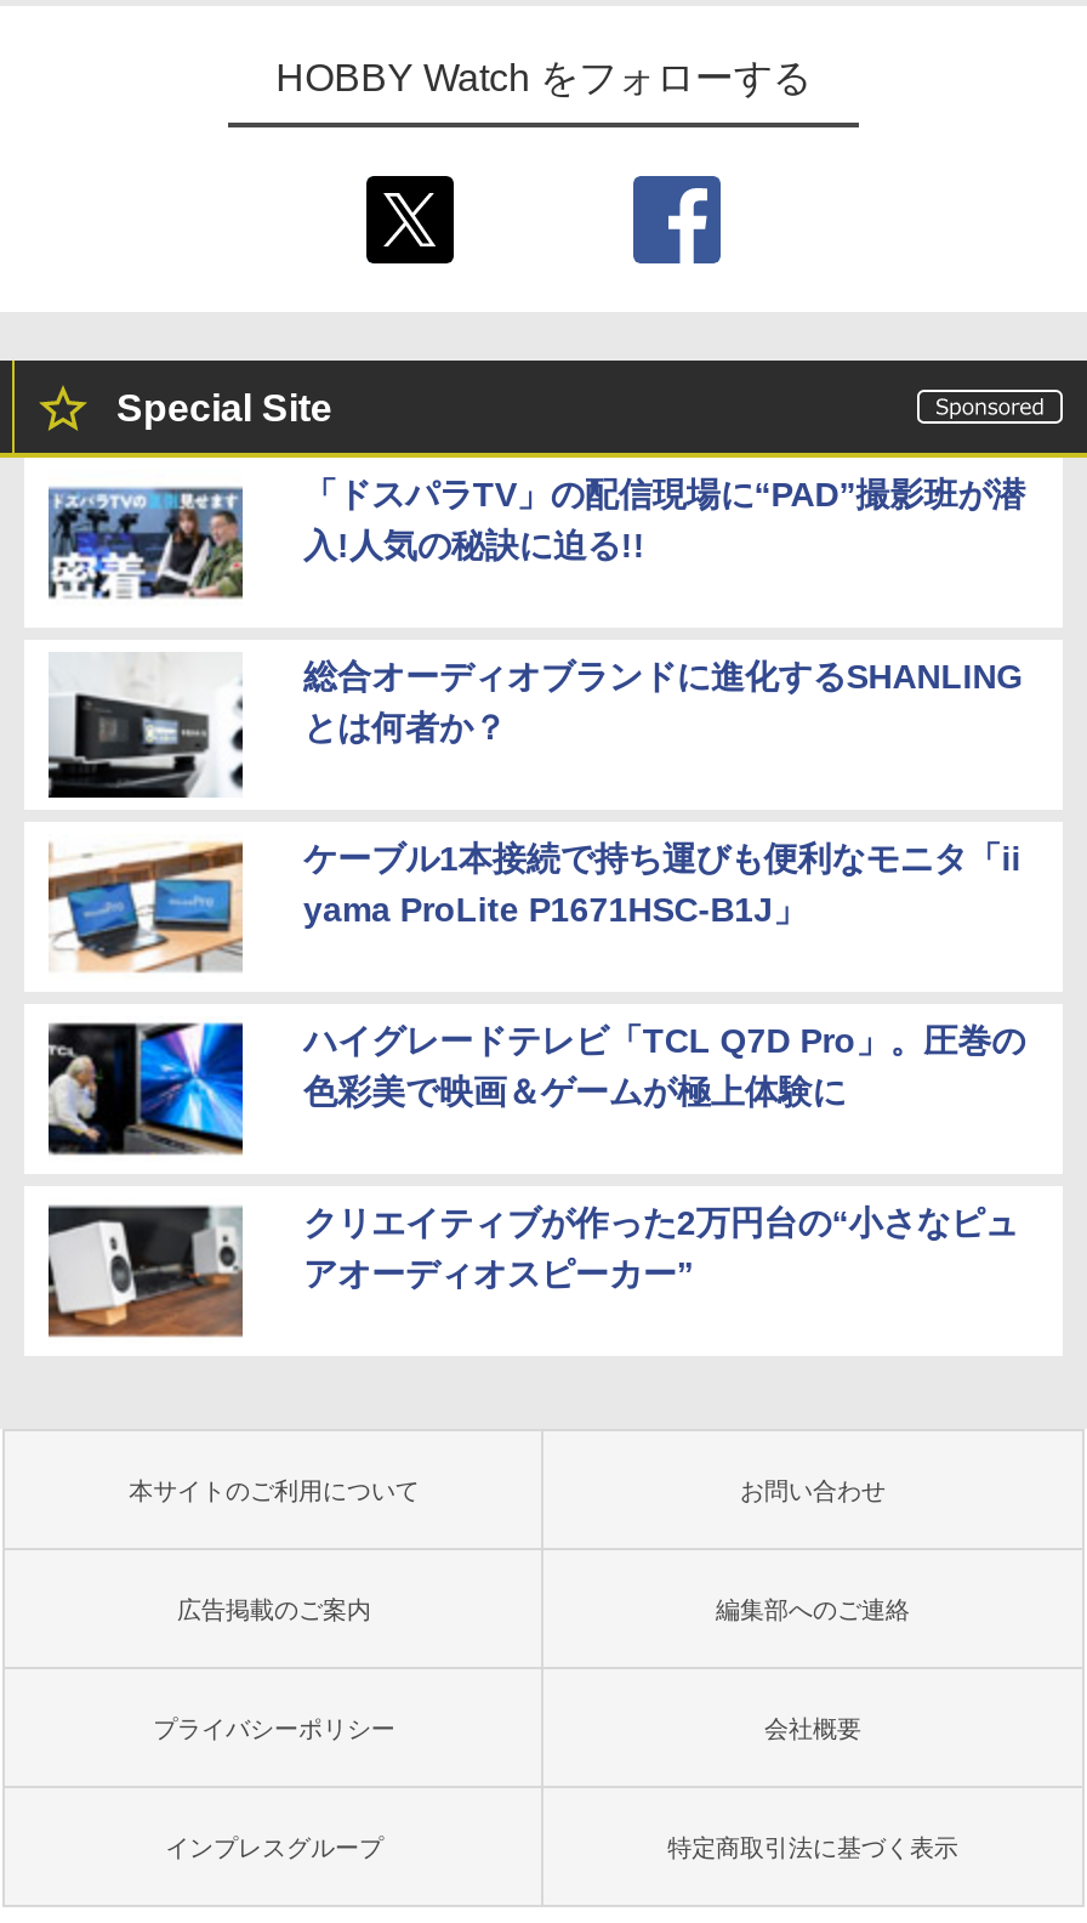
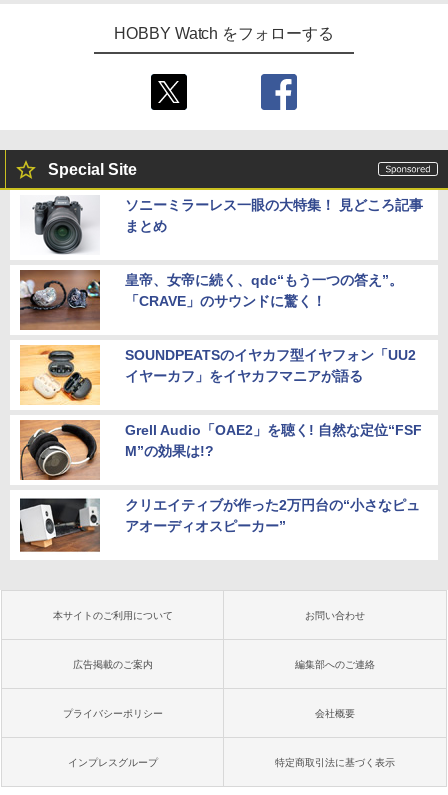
- [image]
- 「ドスパラTV」の配信現場に“PAD”撮影班が潜
- 入!人気の秘訣に迫る!!
+ [image]
+ ソニーミラーレス一眼の大特集！ 見どころ記事
+ まとめ

- [image]
- 総合オーディオブランドに進化するSHANLING
- とは何者か？
+ [image]
+ 皇帝、女帝に続く、qdc“もう一つの答え”。
+ 「CRAVE」のサウンドに驚く！

- [image]
- ケーブル1本接続で持ち運びも便利なモニタ「ii
- yama ProLite P1671HSC-B1J」
+ [image]
+ SOUNDPEATSのイヤカフ型イヤフォン「UU2
+ イヤーカフ」をイヤカフマニアが語る

- [image]
- ハイグレードテレビ「TCL Q7D Pro」。圧巻の
- 色彩美で映画＆ゲームが極上体験に
+ [image]
+ Grell Audio「OAE2」を聴く! 自然な定位“FSF
+ M”の効果は!?
